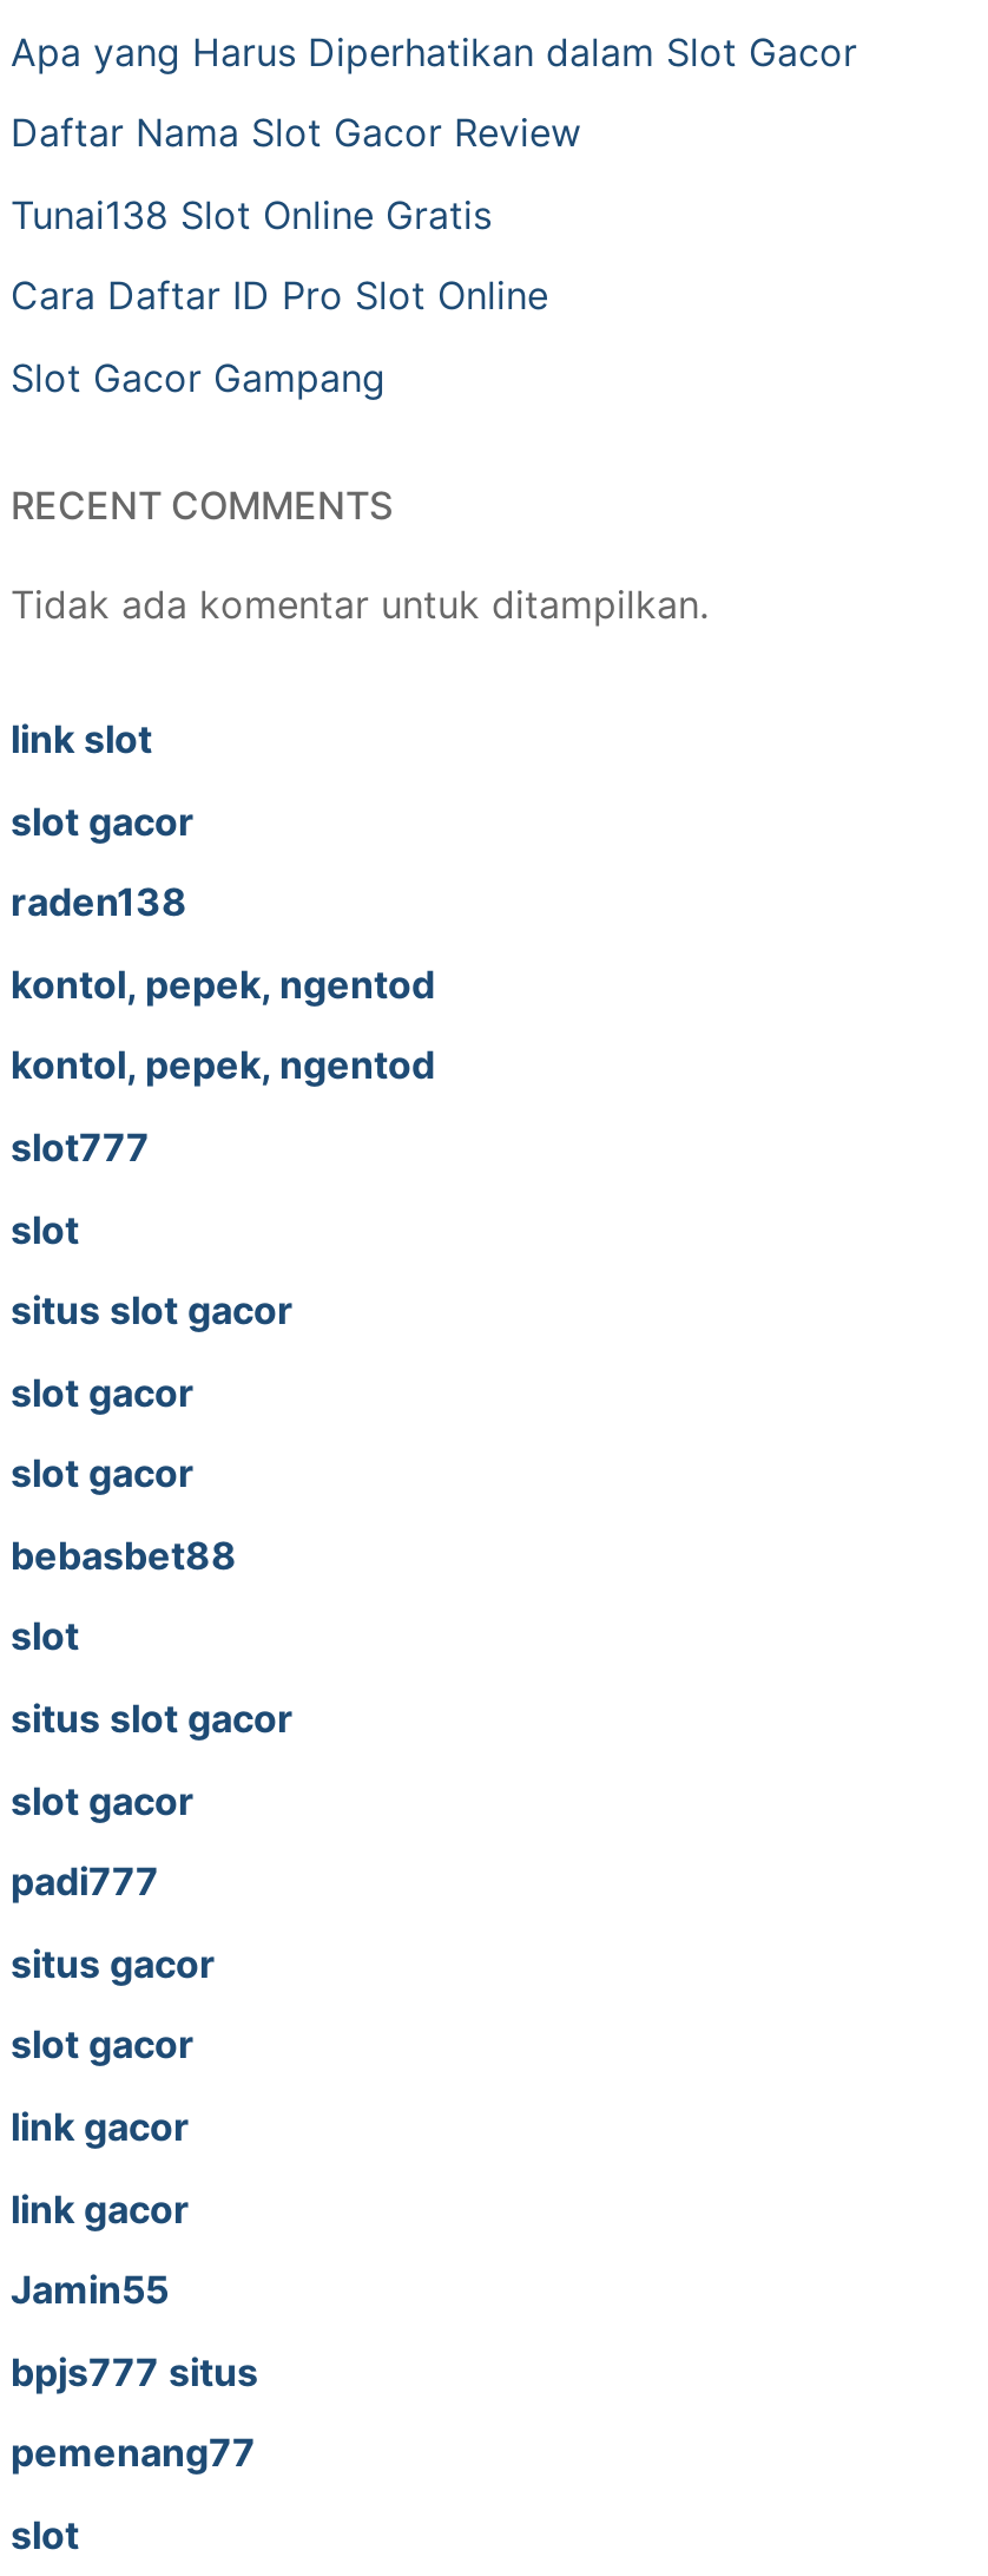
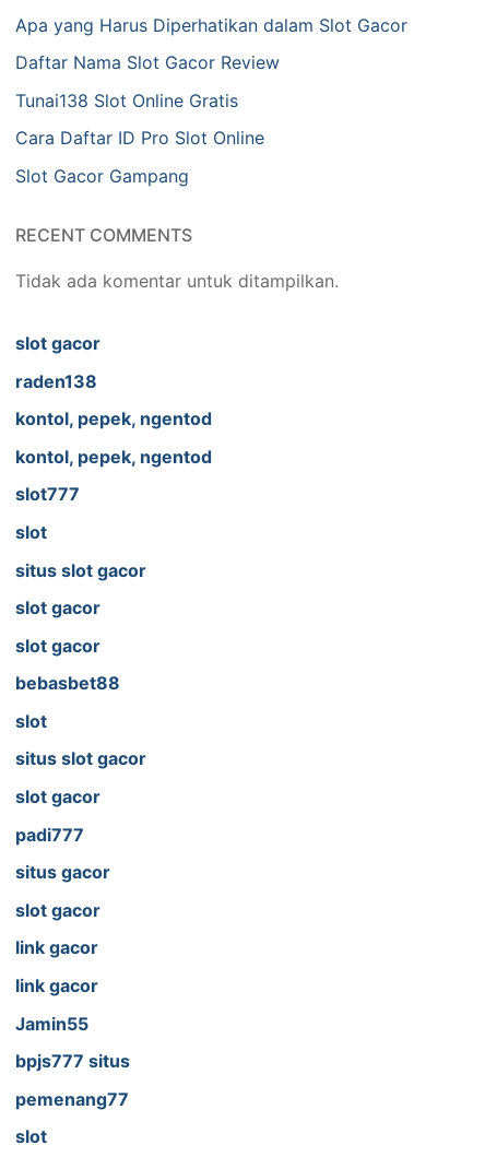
- link slot
